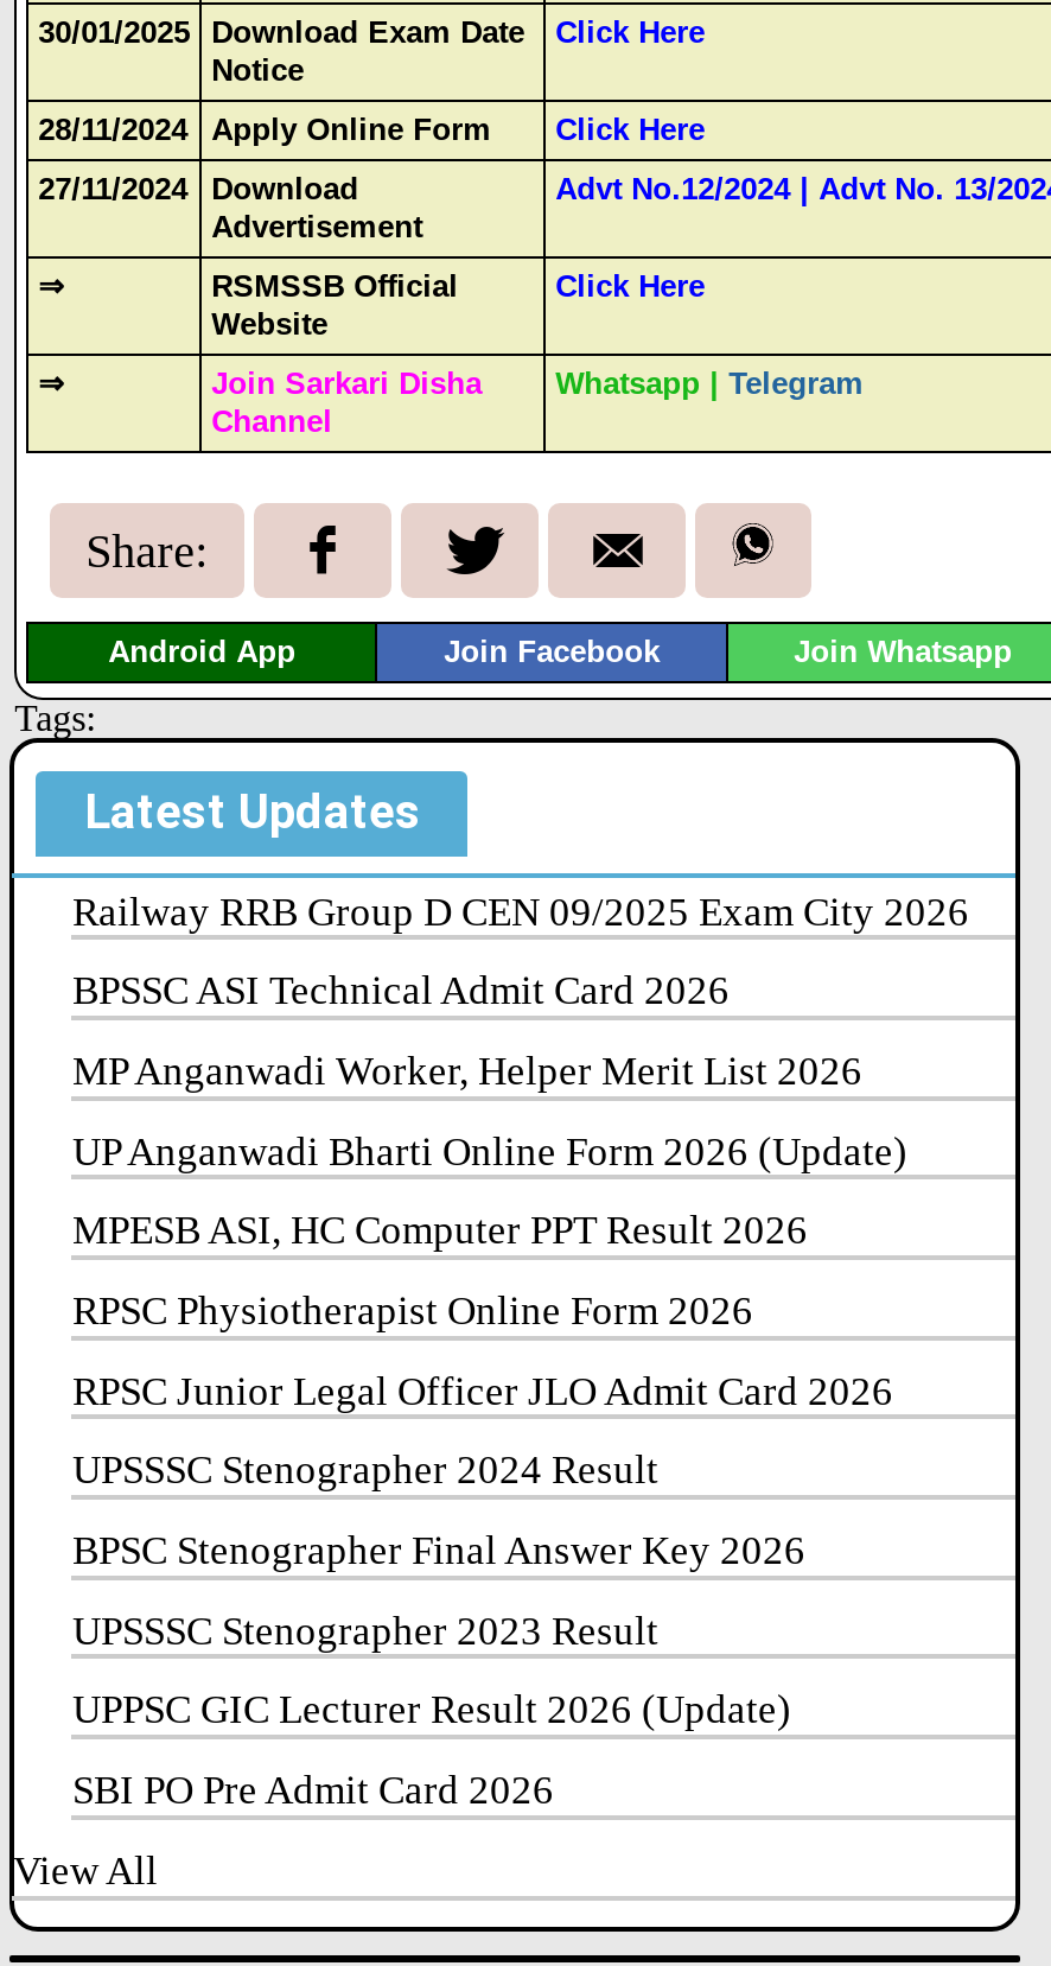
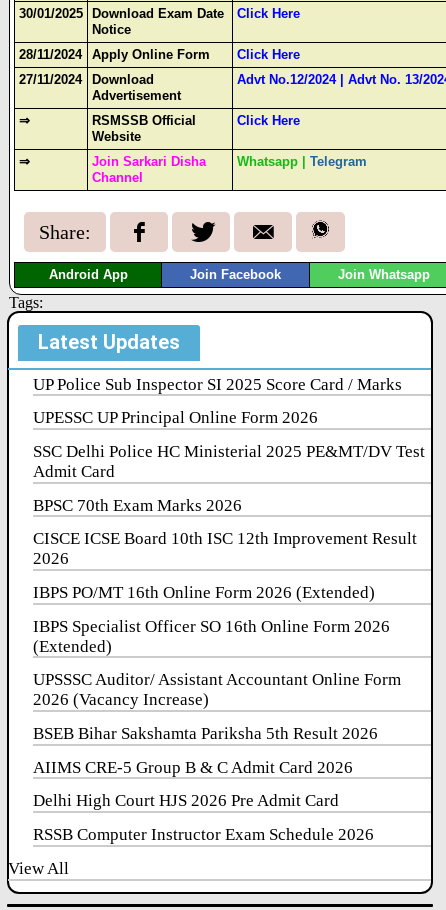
- Railway RRB Group D CEN 09/2025 Exam City 2026
+ UP Police Sub Inspector SI 2025 Score Card / Marks

- BPSSC ASI Technical Admit Card 2026
+ UPESSC UP Principal Online Form 2026

- MP Anganwadi Worker, Helper Merit List 2026
+ SSC Delhi Police HC Ministerial 2025 PE&MT/DV Test
+ Admit Card

- UP Anganwadi Bharti Online Form 2026 (Update)
+ BPSC 70th Exam Marks 2026

- MPESB ASI, HC Computer PPT Result 2026
+ CISCE ICSE Board 10th ISC 12th Improvement Result
+ 2026

- RPSC Physiotherapist Online Form 2026
+ IBPS PO/MT 16th Online Form 2026 (Extended)

- RPSC Junior Legal Officer JLO Admit Card 2026
+ IBPS Specialist Officer SO 16th Online Form 2026
+ (Extended)

- UPSSSC Stenographer 2024 Result
+ UPSSSC Auditor/ Assistant Accountant Online Form
+ 2026 (Vacancy Increase)

- BPSC Stenographer Final Answer Key 2026
+ BSEB Bihar Sakshamta Pariksha 5th Result 2026

- UPSSSC Stenographer 2023 Result
+ AIIMS CRE-5 Group B & C Admit Card 2026

- UPPSC GIC Lecturer Result 2026 (Update)
+ Delhi High Court HJS 2026 Pre Admit Card

- SBI PO Pre Admit Card 2026
+ RSSB Computer Instructor Exam Schedule 2026
